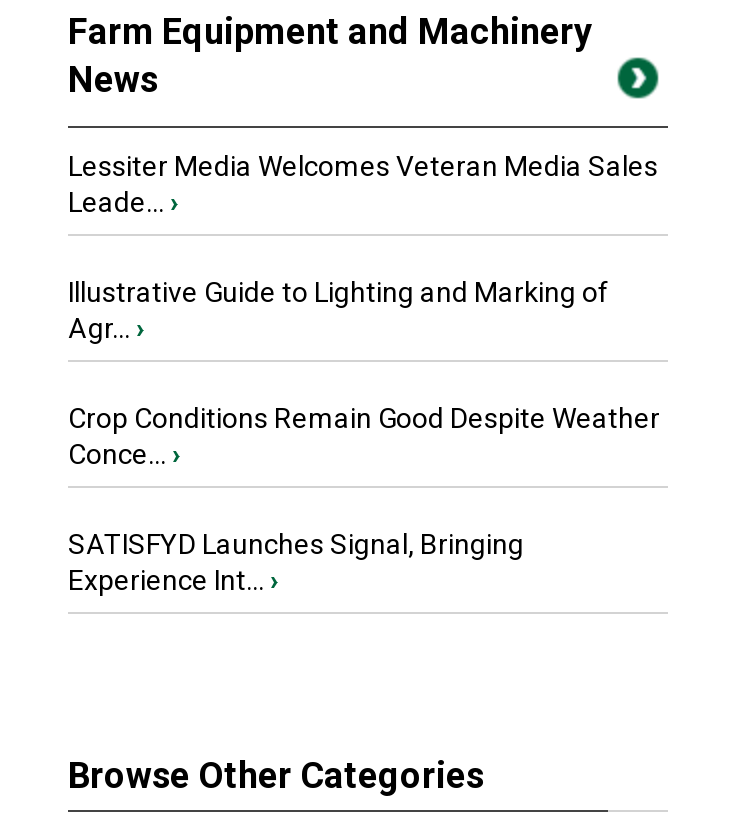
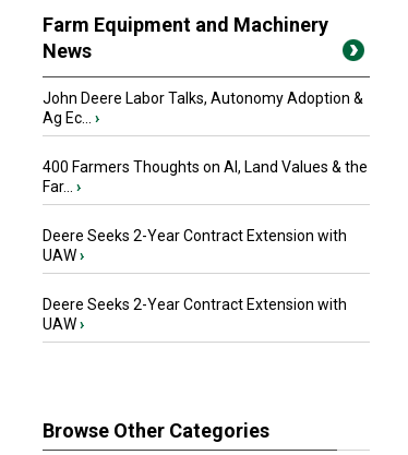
- Lessiter Media Welcomes Veteran Media Sales
- Leade... ›
+ John Deere Labor Talks, Autonomy Adoption &
+ Ag Ec... ›

- Illustrative Guide to Lighting and Marking of
- Agr... ›
+ 400 Farmers Thoughts on AI, Land Values & the
+ Far... ›

- Crop Conditions Remain Good Despite Weather
- Conce... ›
+ Deere Seeks 2-Year Contract Extension with
+ UAW ›

- SATISFYD Launches Signal, Bringing
- Experience Int... ›
+ Deere Seeks 2-Year Contract Extension with
+ UAW ›
